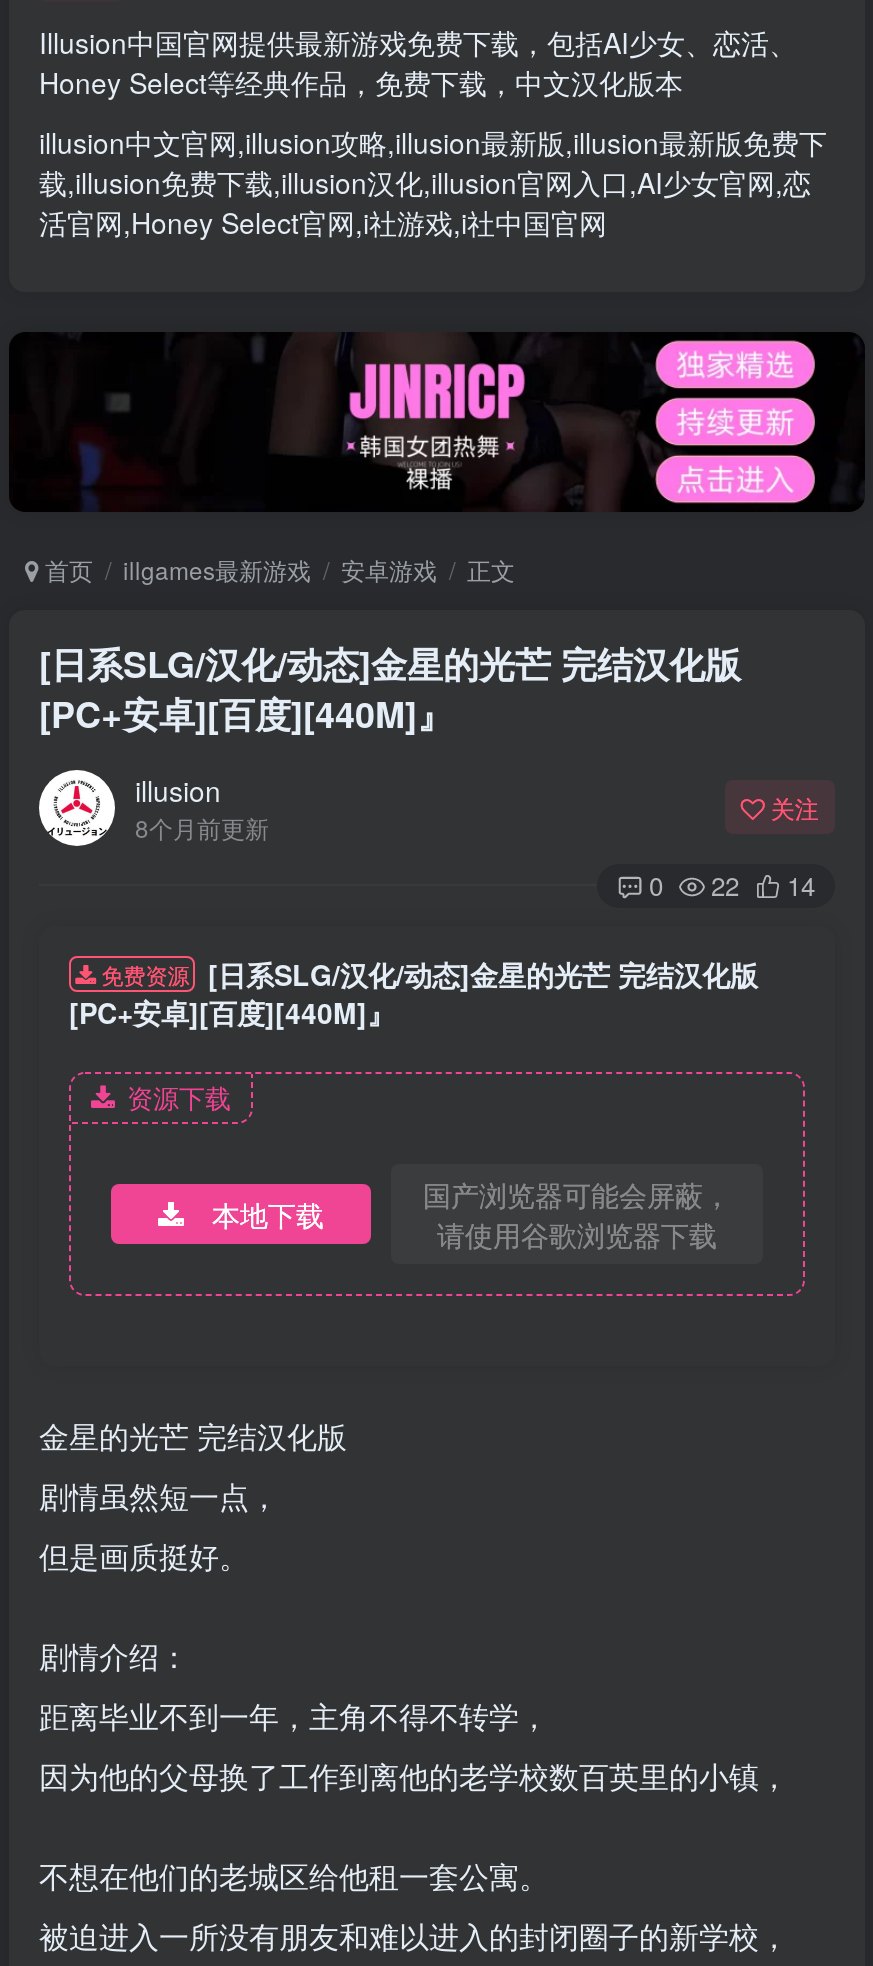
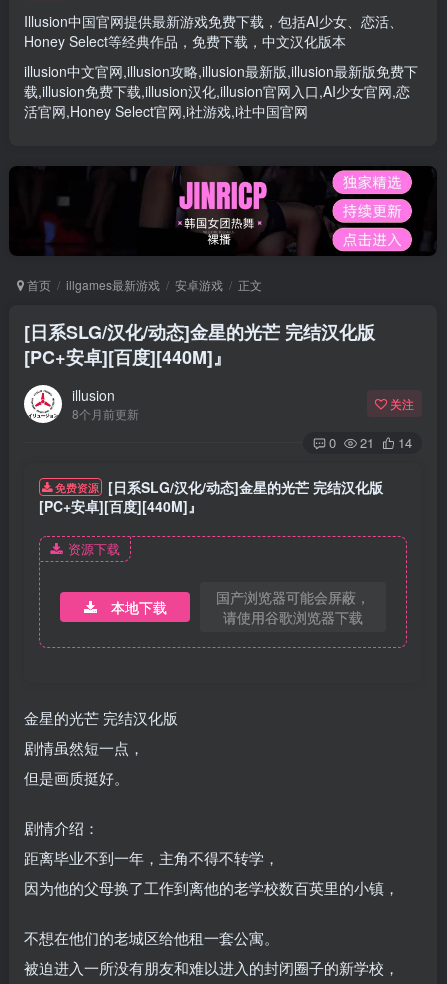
- 0 22 14
+ 0 21 14
